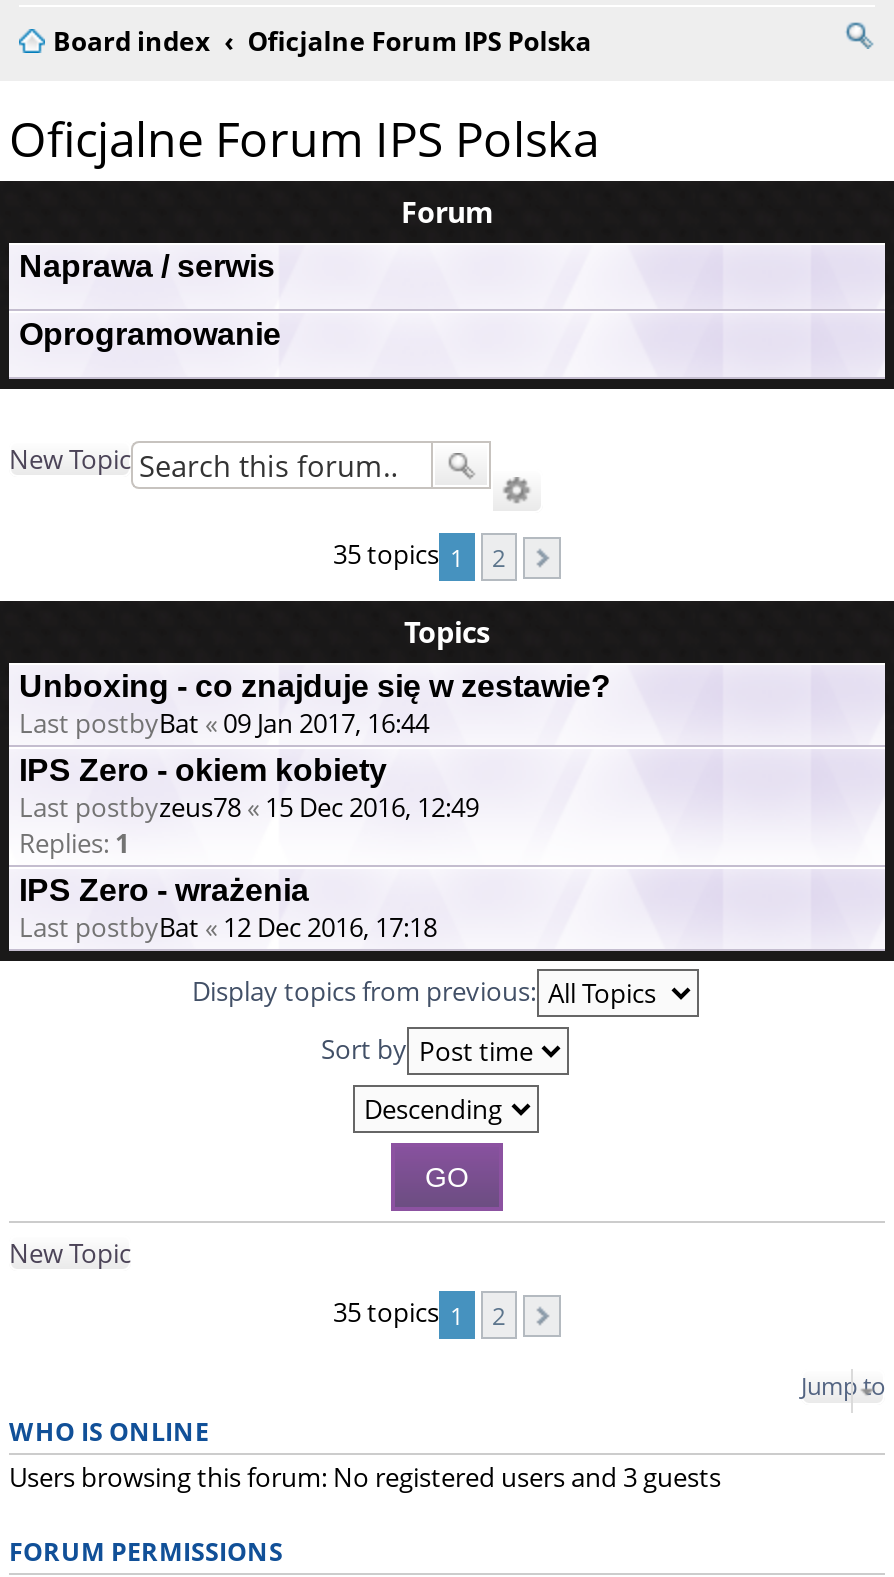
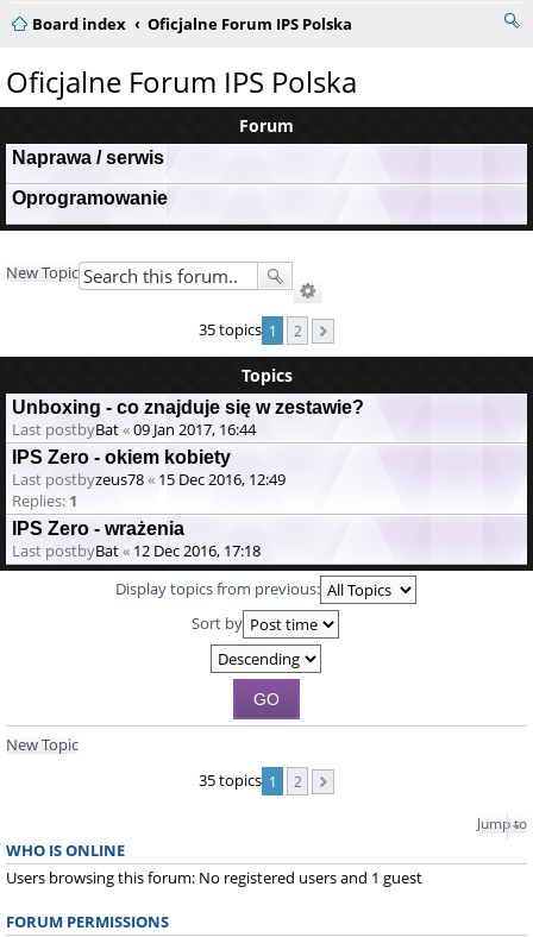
- Users browsing this forum: No registered users and 3 guests
+ Users browsing this forum: No registered users and 1 guest
